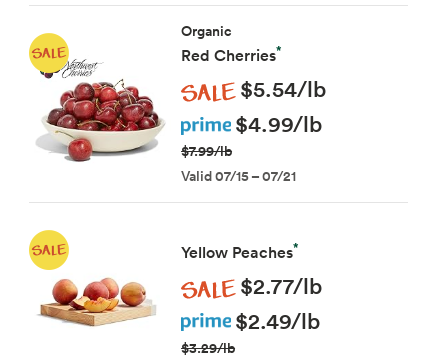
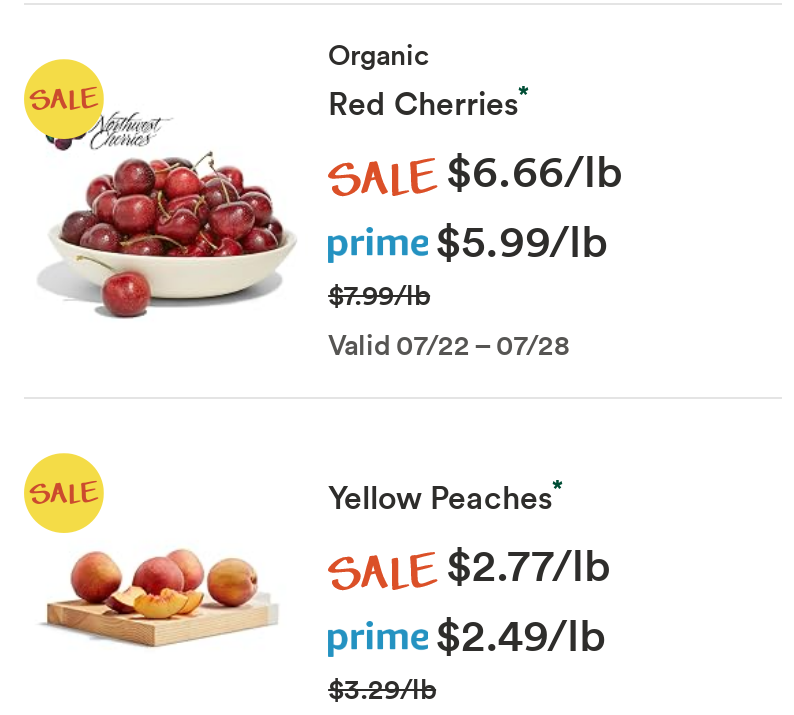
- $5.54/lb
- Prime $4.99/lb
+ $6.66/lb
+ Prime $5.99/lb

- Valid 07/15 – 07/21
+ Valid 07/22 – 07/28
